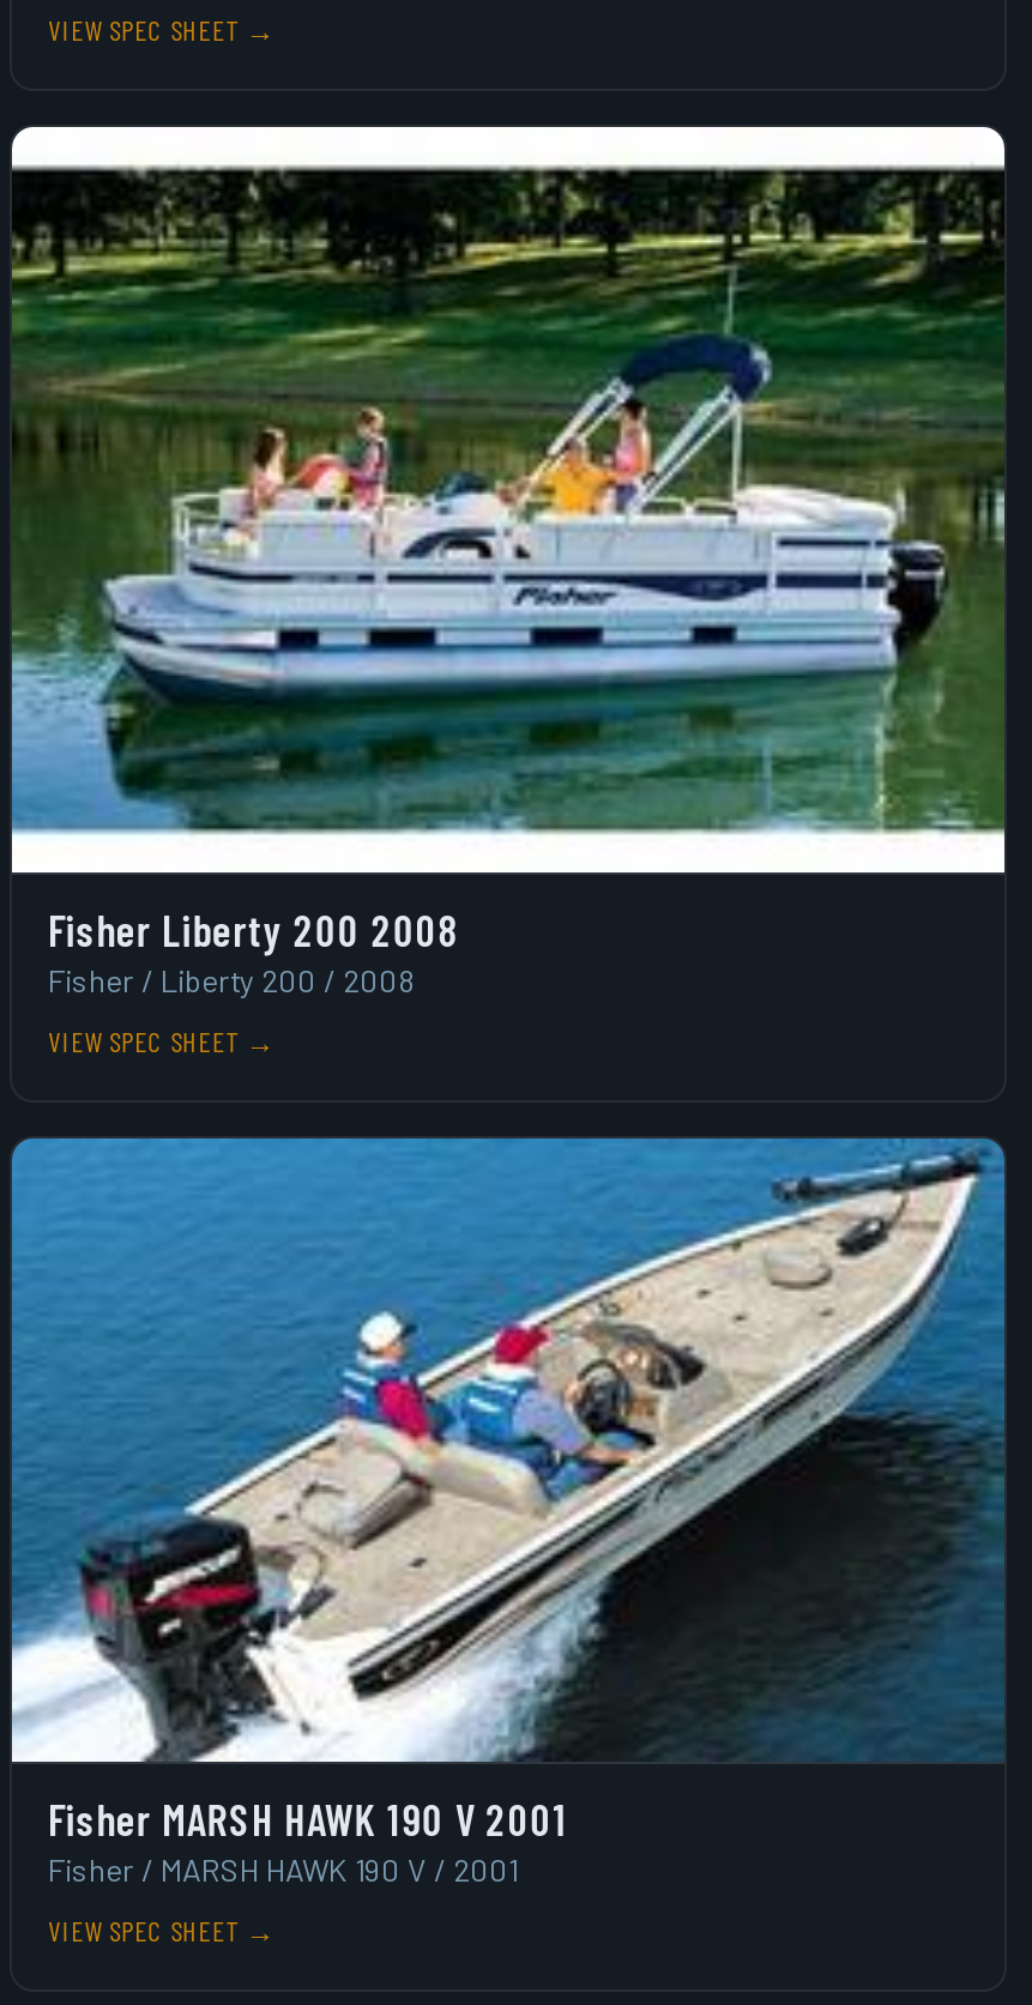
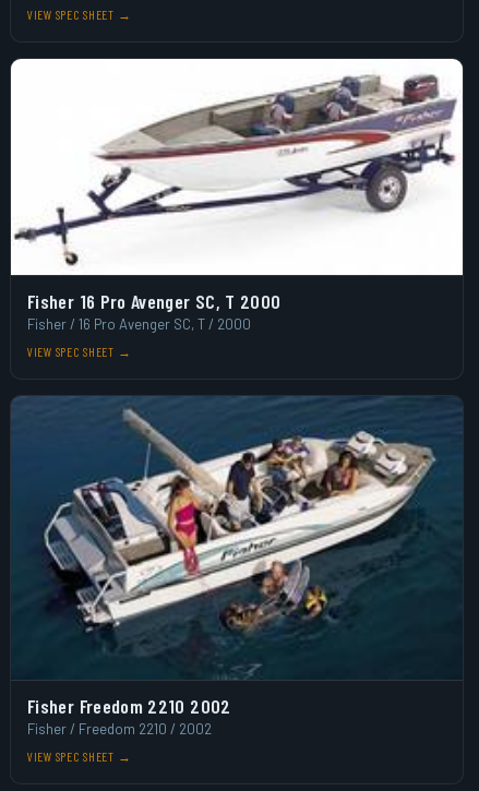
- [image]
- Fisher Liberty 200 2008
- Fisher / Liberty 200 / 2008
+ [image]
+ Fisher 16 Pro Avenger SC, T 2000
+ Fisher / 16 Pro Avenger SC, T / 2000

- [image]
- Fisher MARSH HAWK 190 V 2001
- Fisher / MARSH HAWK 190 V / 2001
+ [image]
+ Fisher Freedom 2210 2002
+ Fisher / Freedom 2210 / 2002
